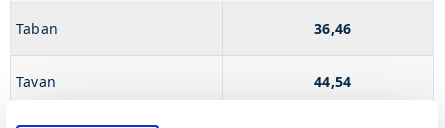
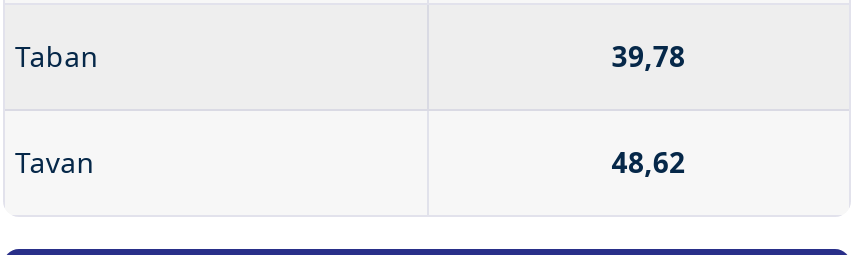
- 36,46
+ 39,78

- 44,54
+ 48,62
